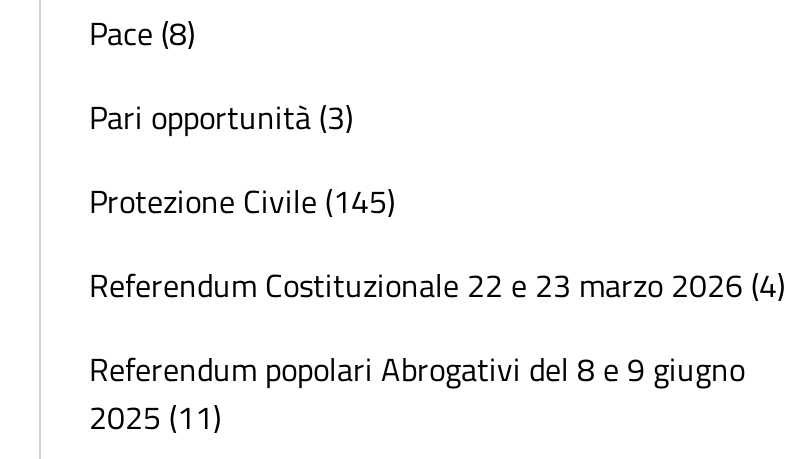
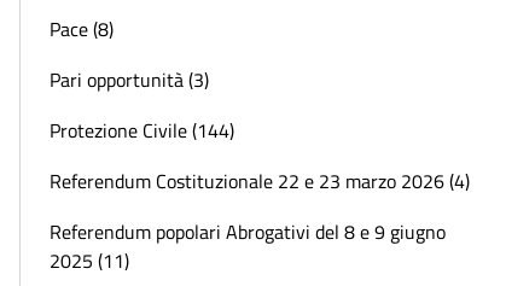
- Protezione Civile (145)
+ Protezione Civile (144)
